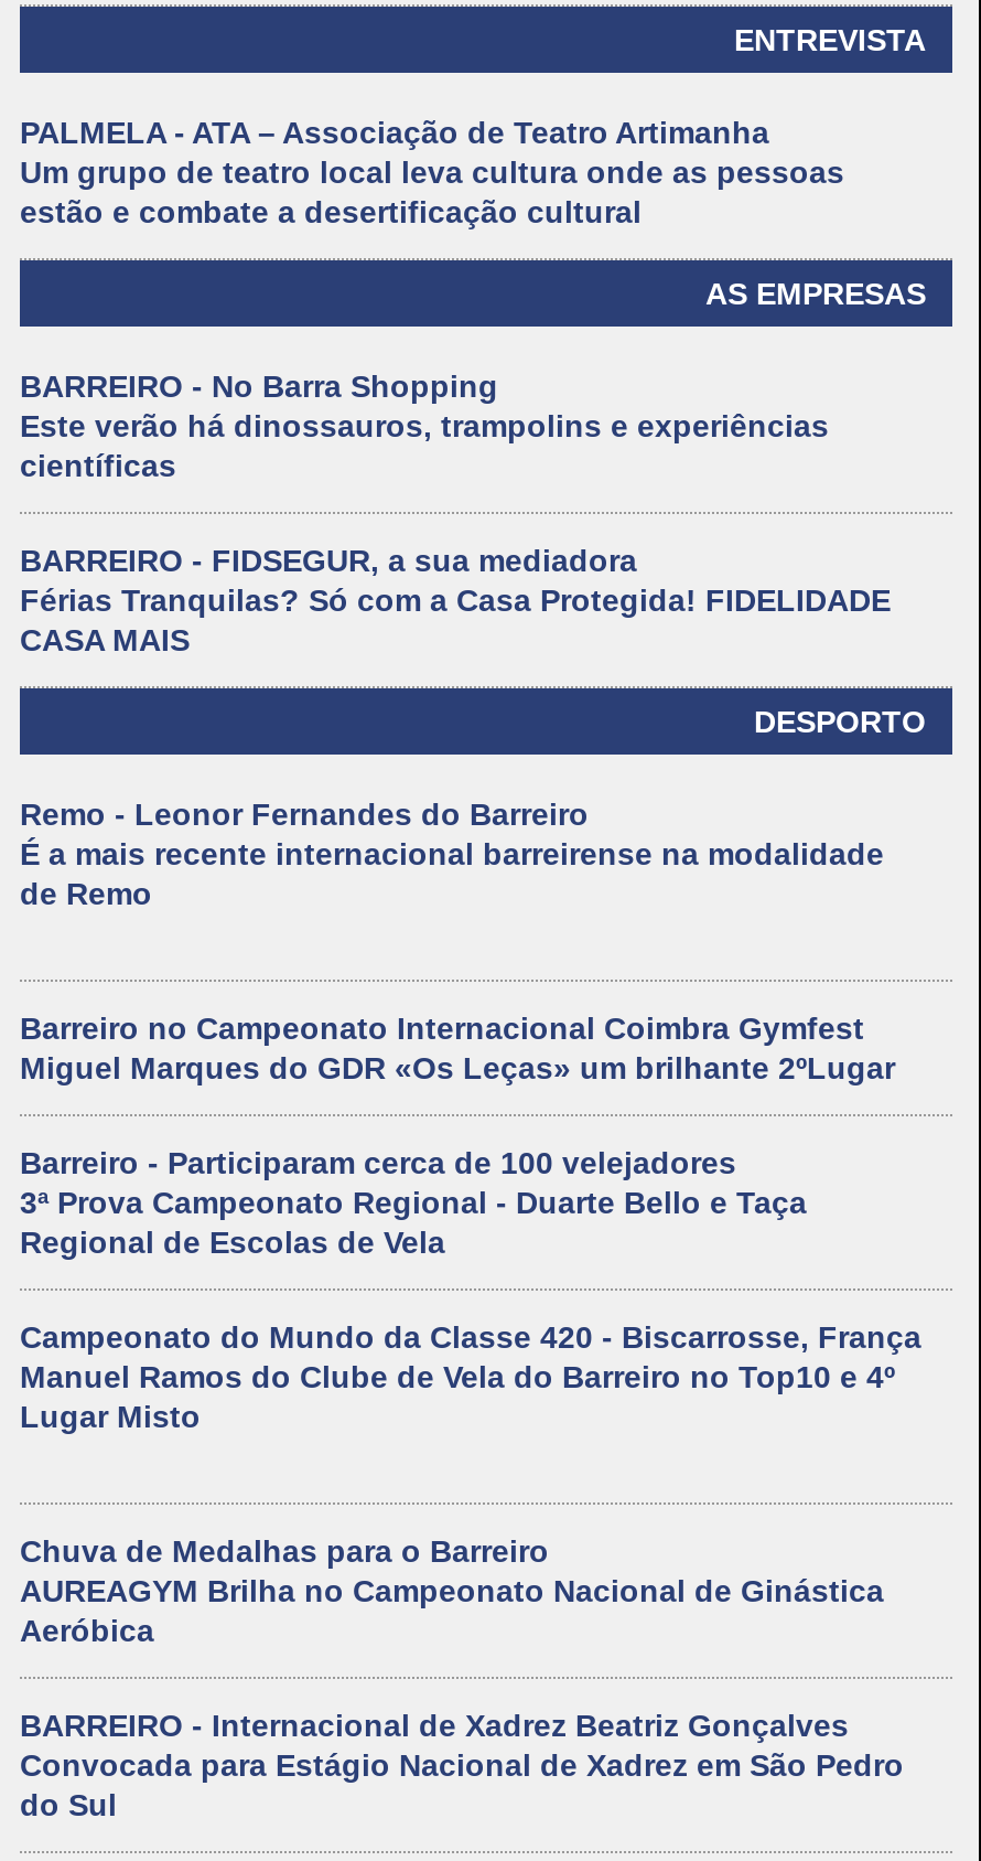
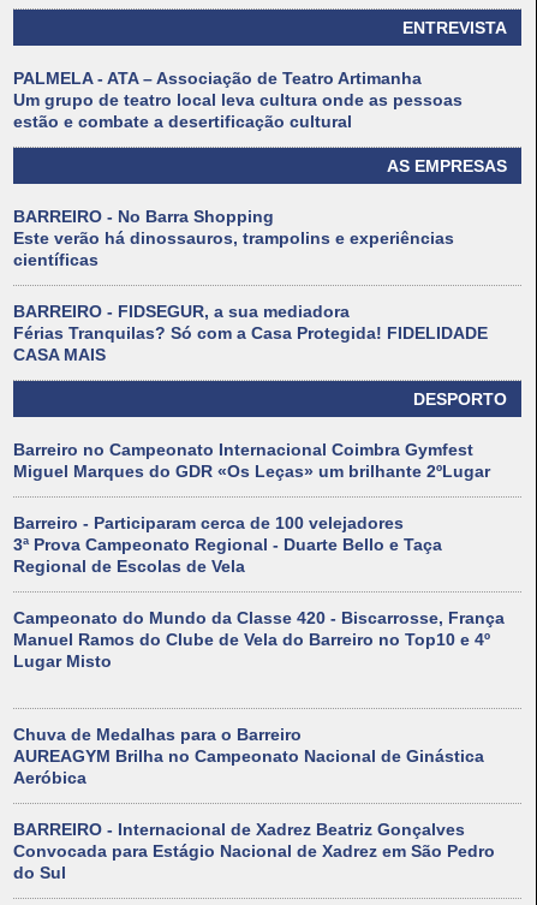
- Remo - Leonor Fernandes do Barreiro
- É a mais recente internacional barreirense na modalidade
- de Remo
